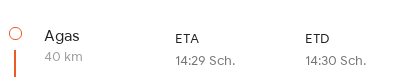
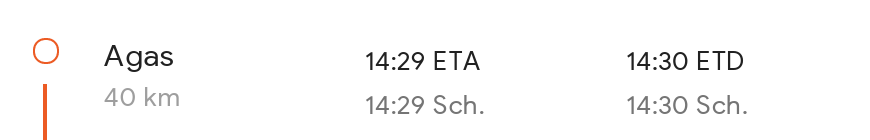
- ETA
+ 14:29 ETA

- ETD
+ 14:30 ETD
